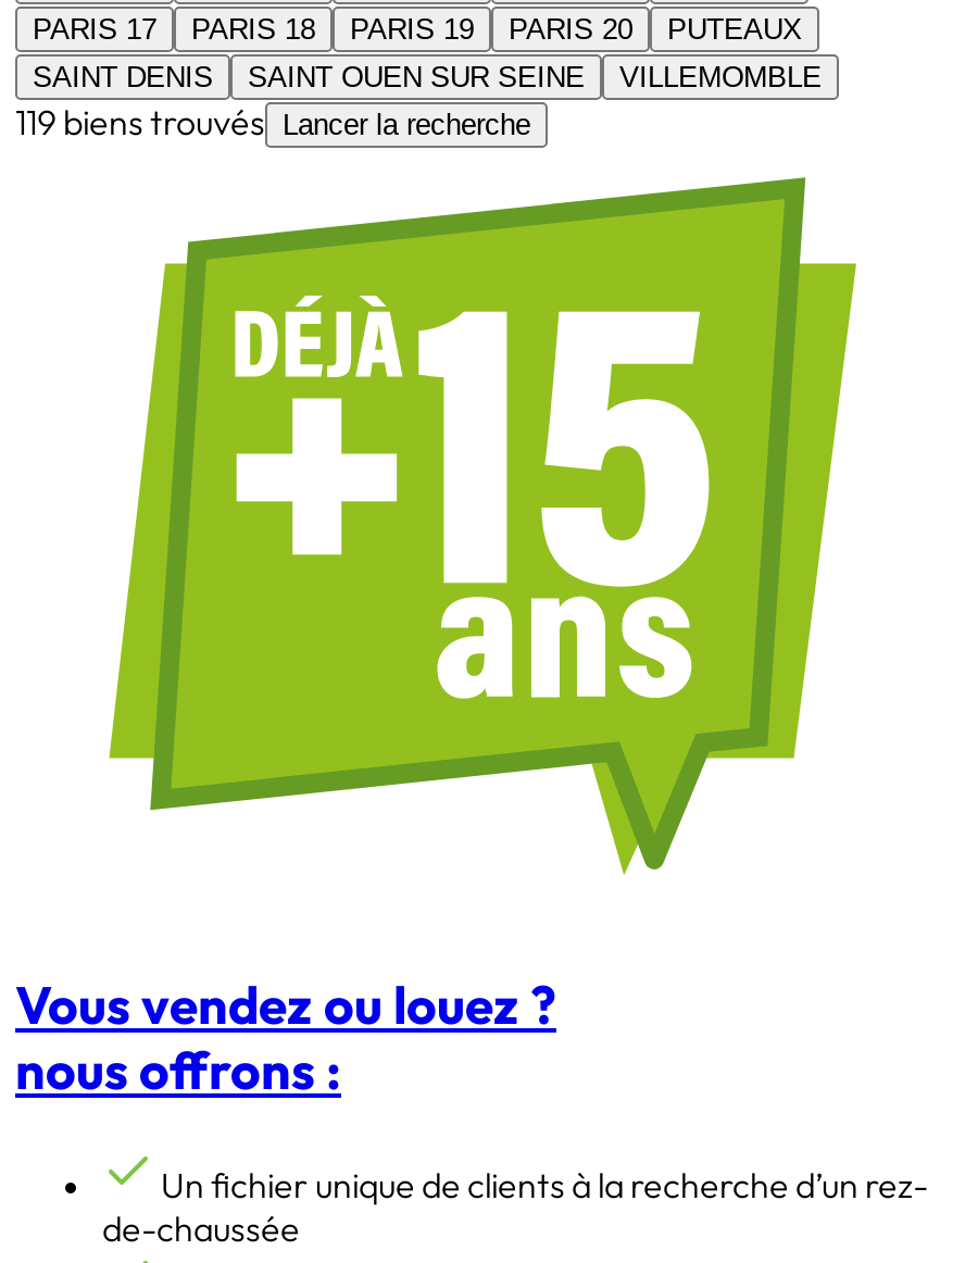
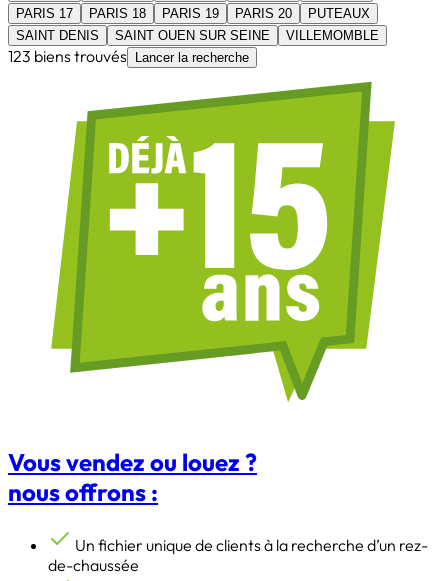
- 119 biens trouvés Lancer la recherche
+ 123 biens trouvés Lancer la recherche
